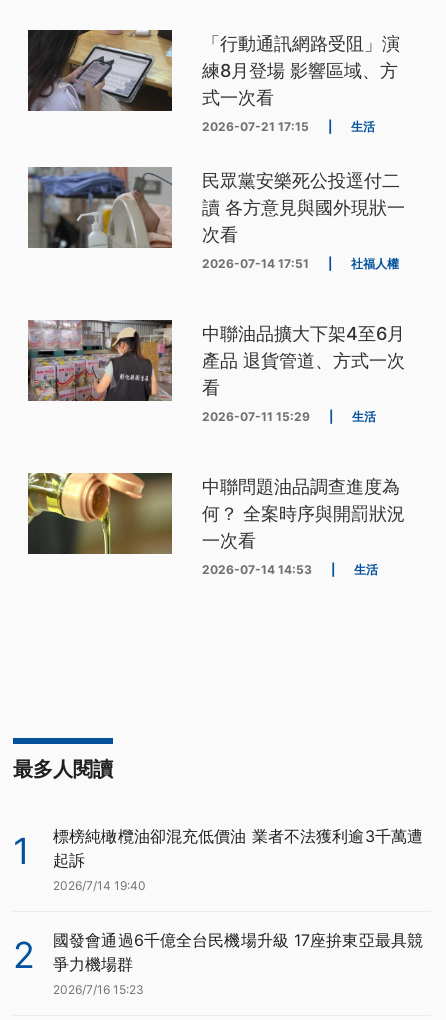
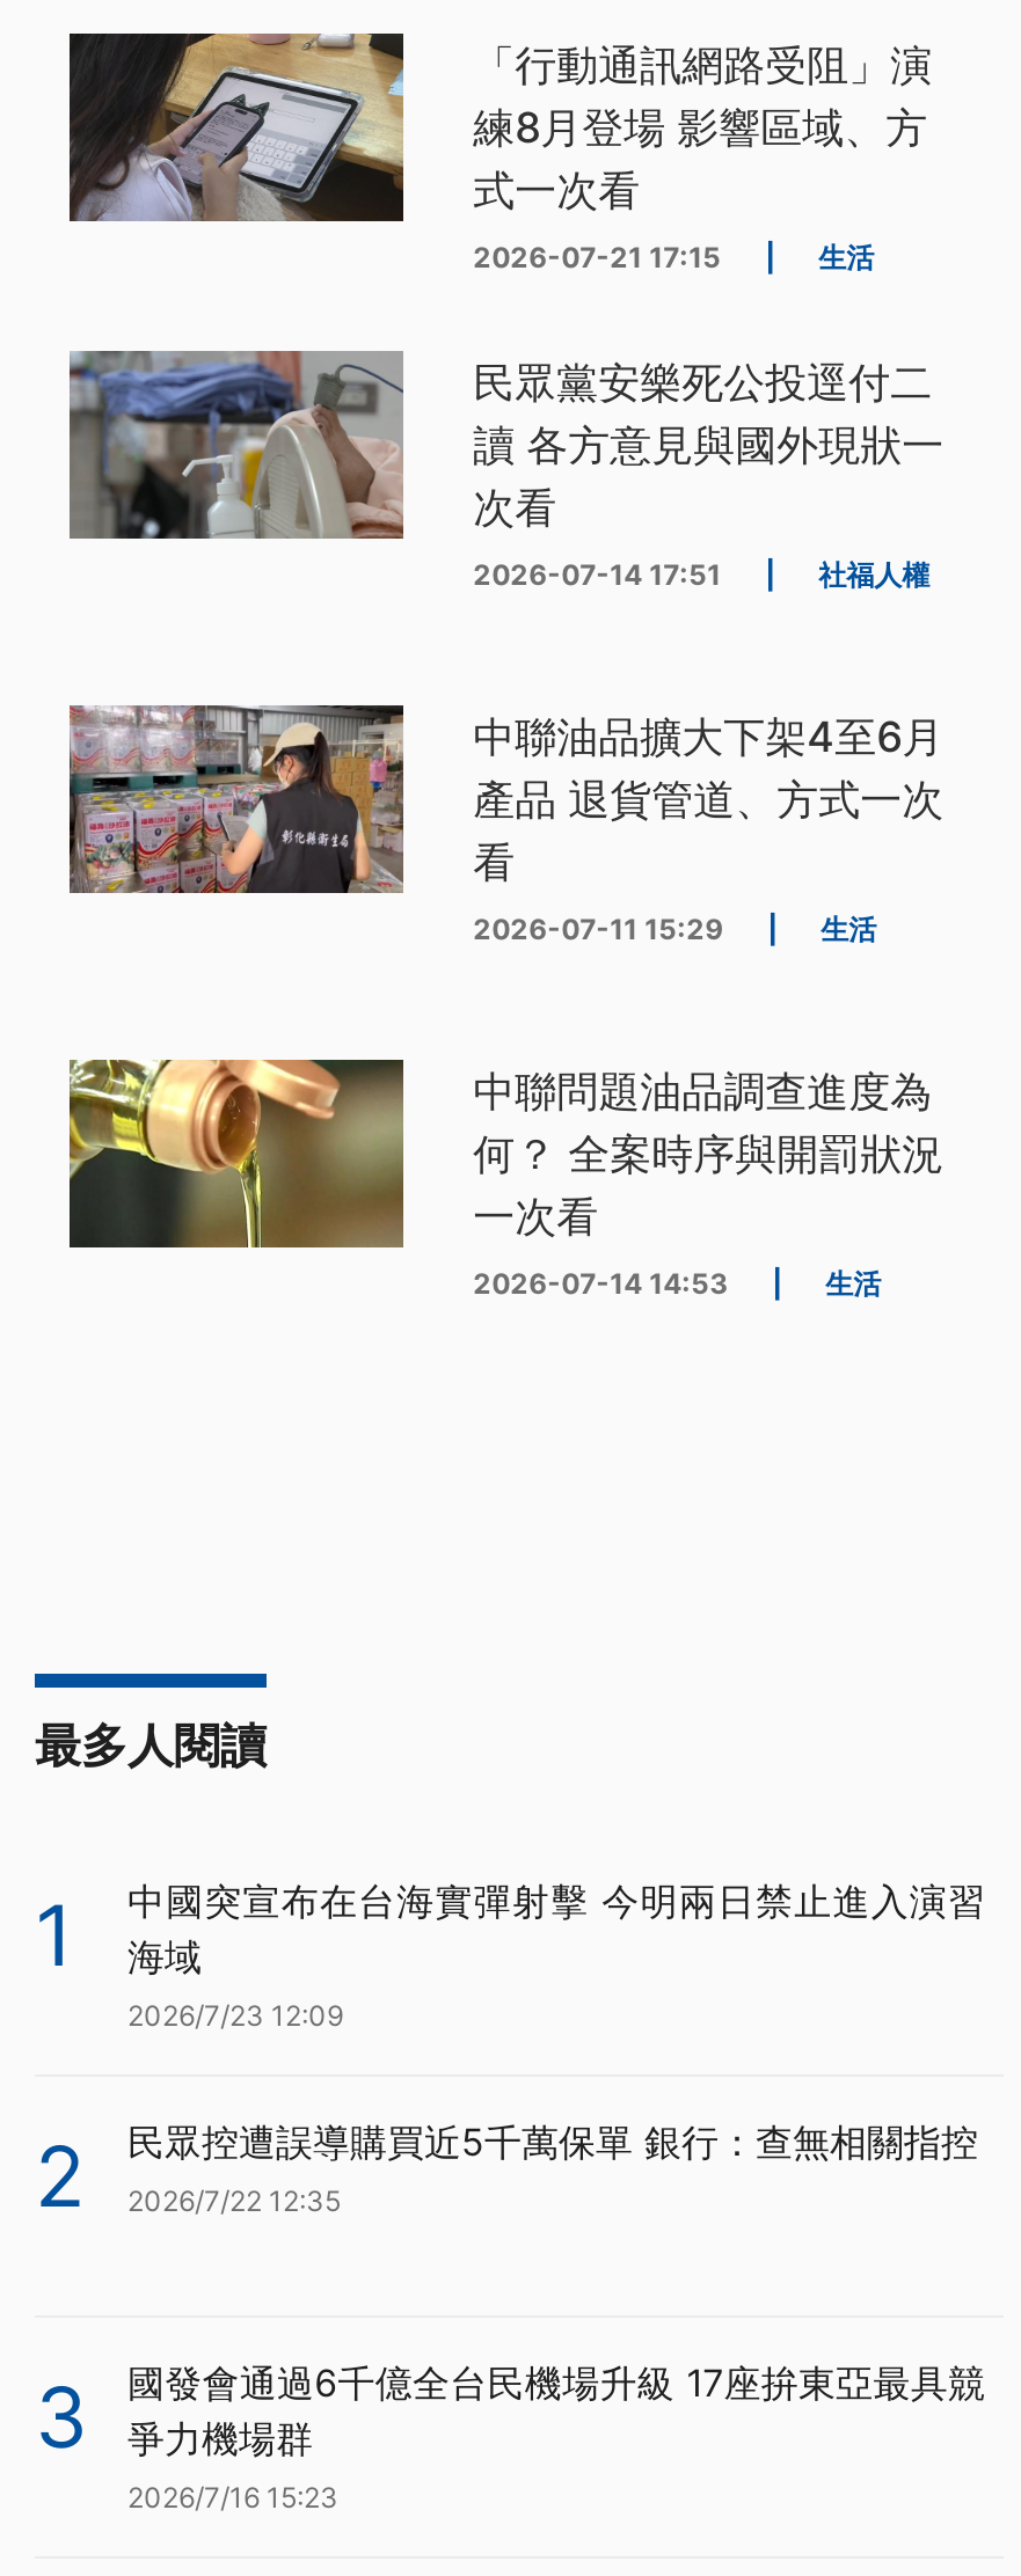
- 標榜純橄欖油卻混充低價油 業者不法獲利逾3千萬遭
- 起訴
- 2026/7/14 19:40
+ 中國突宣布在台海實彈射擊 今明兩日禁止進入演習
+ 海域
+ 2026/7/23 12:09

+ 民眾控遭誤導購買近5千萬保單 銀行：查無相關指控
+ 2026/7/22 12:35
+ 3
